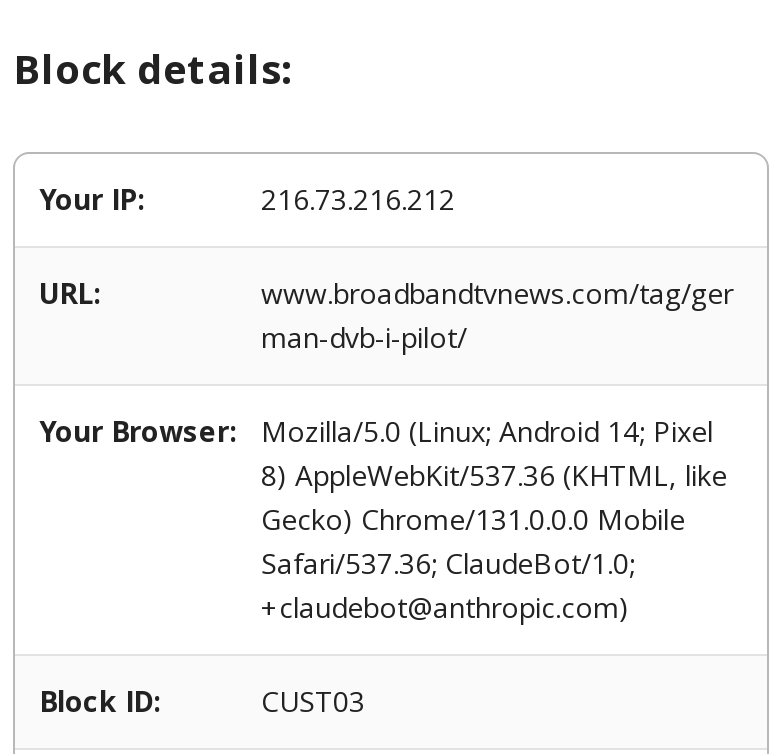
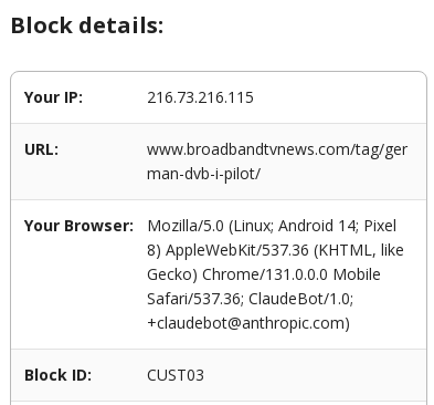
- 216.73.216.212
+ 216.73.216.115
